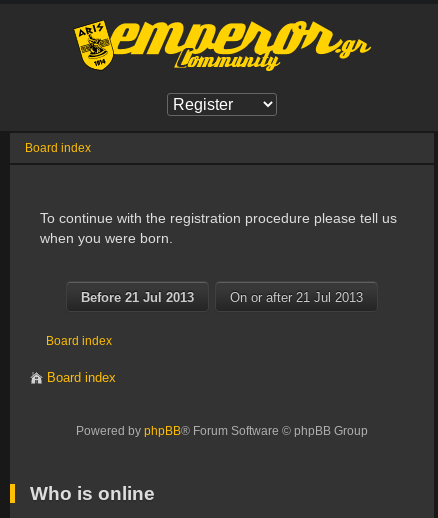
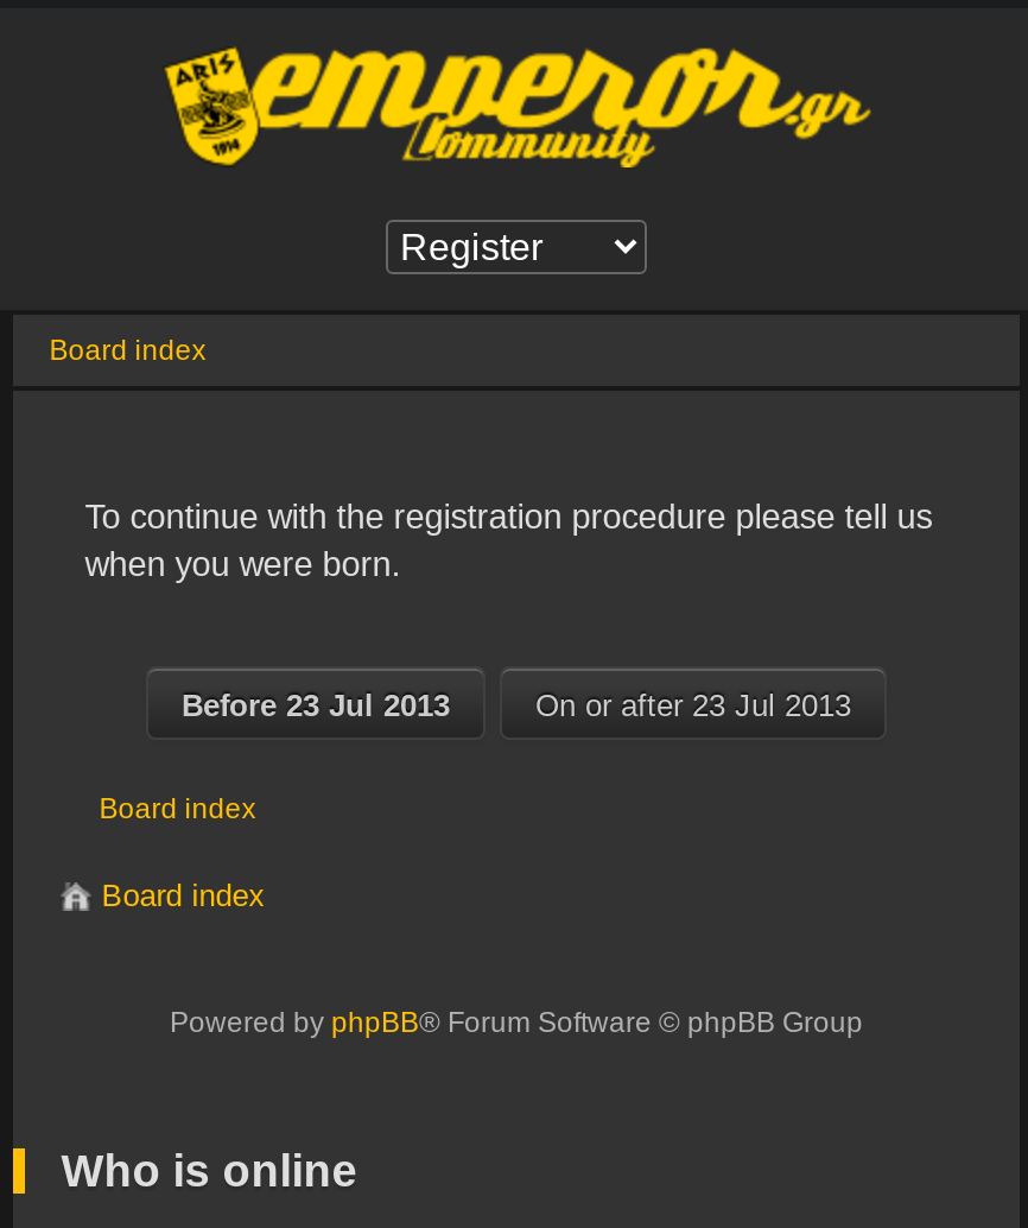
- Before 21 Jul 2013
+ Before 23 Jul 2013

- On or after 21 Jul 2013
+ On or after 23 Jul 2013
